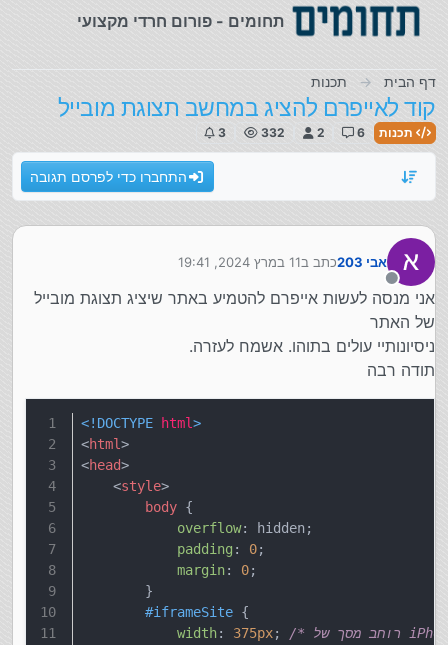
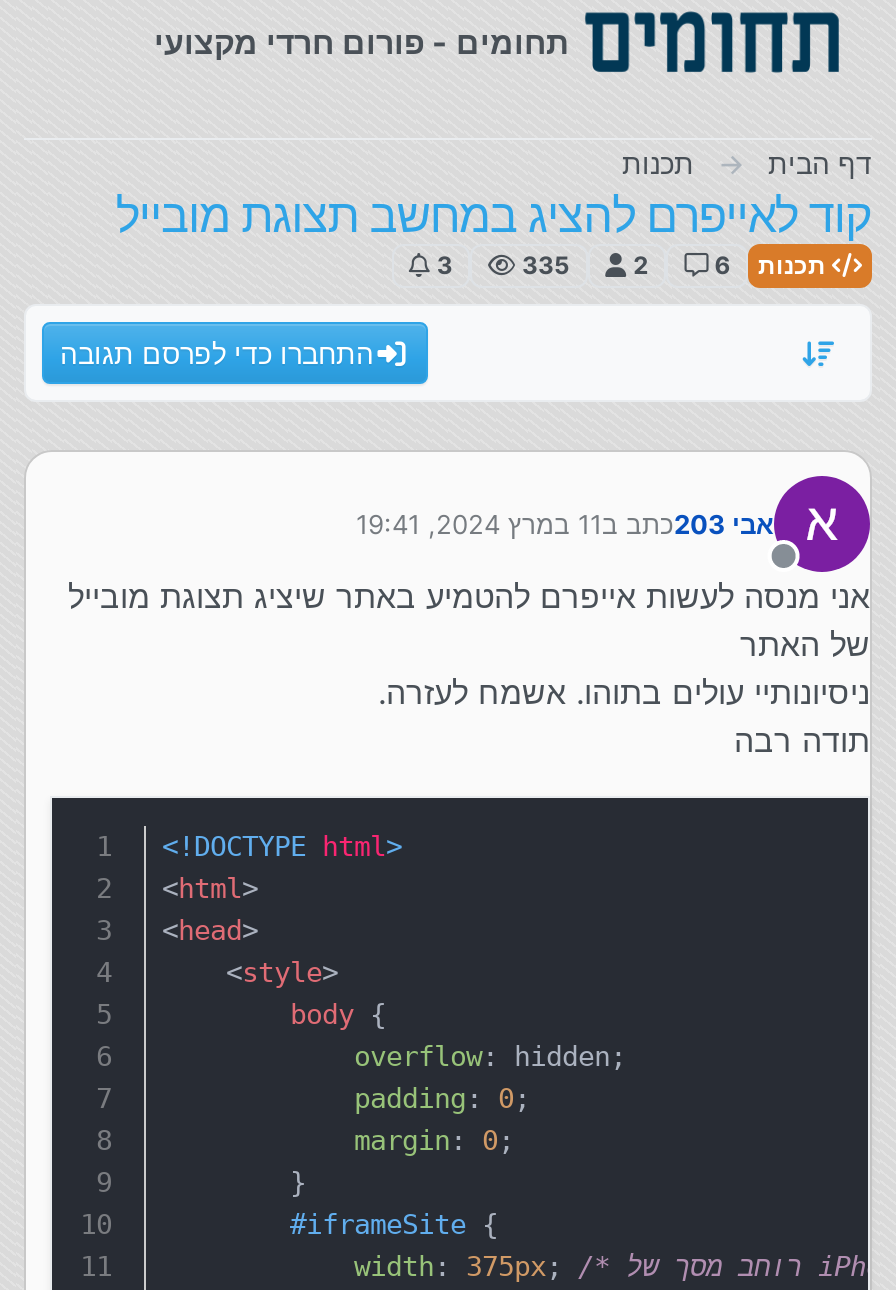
- 332
+ 335
